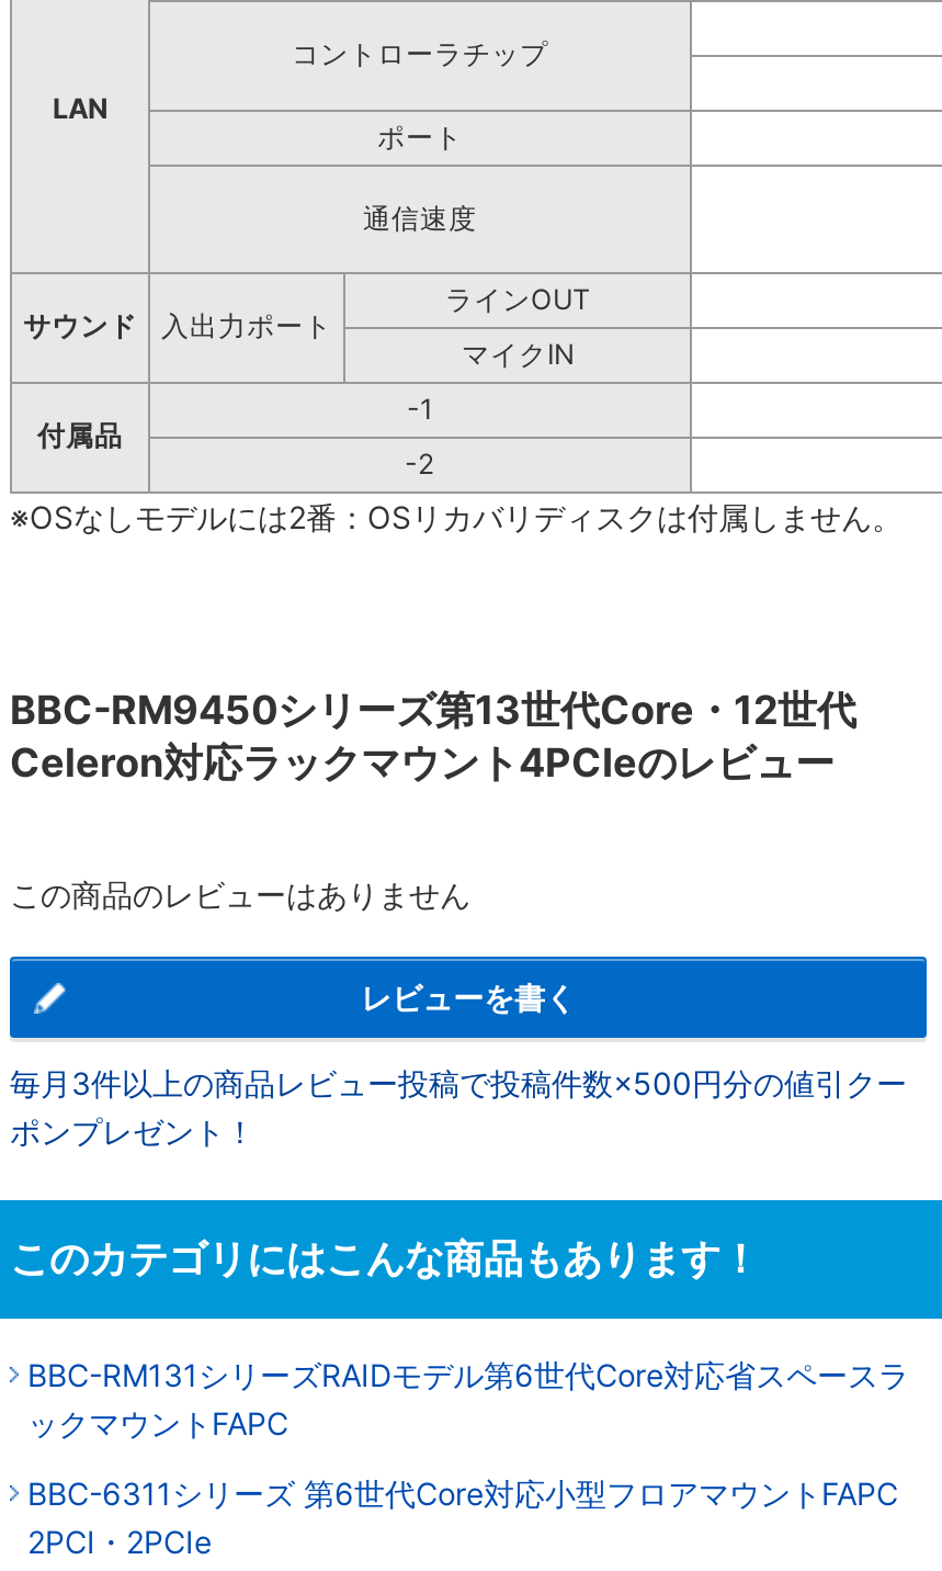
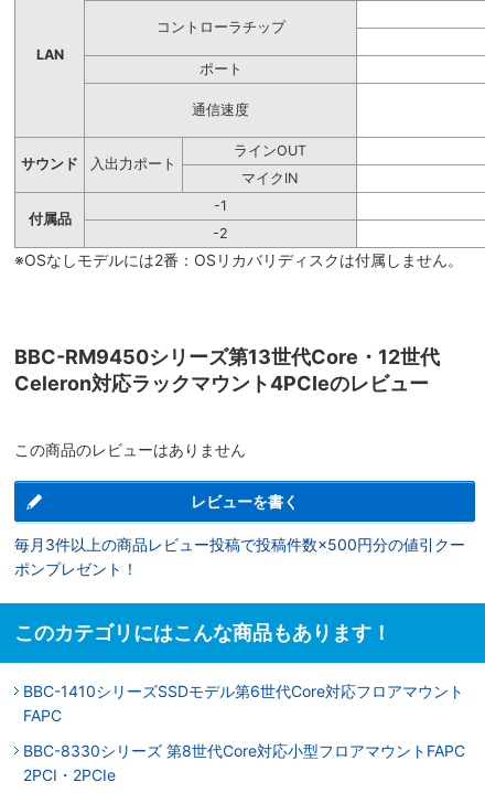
- BBC-RM131シリーズRAIDモデル第6世代Core対応省スペースラ
- ックマウントFAPC
+ BBC-1410シリーズSSDモデル第6世代Core対応フロアマウント
+ FAPC

- BBC-6311シリーズ 第6世代Core対応小型フロアマウントFAPC
+ BBC-8330シリーズ 第8世代Core対応小型フロアマウントFAPC
